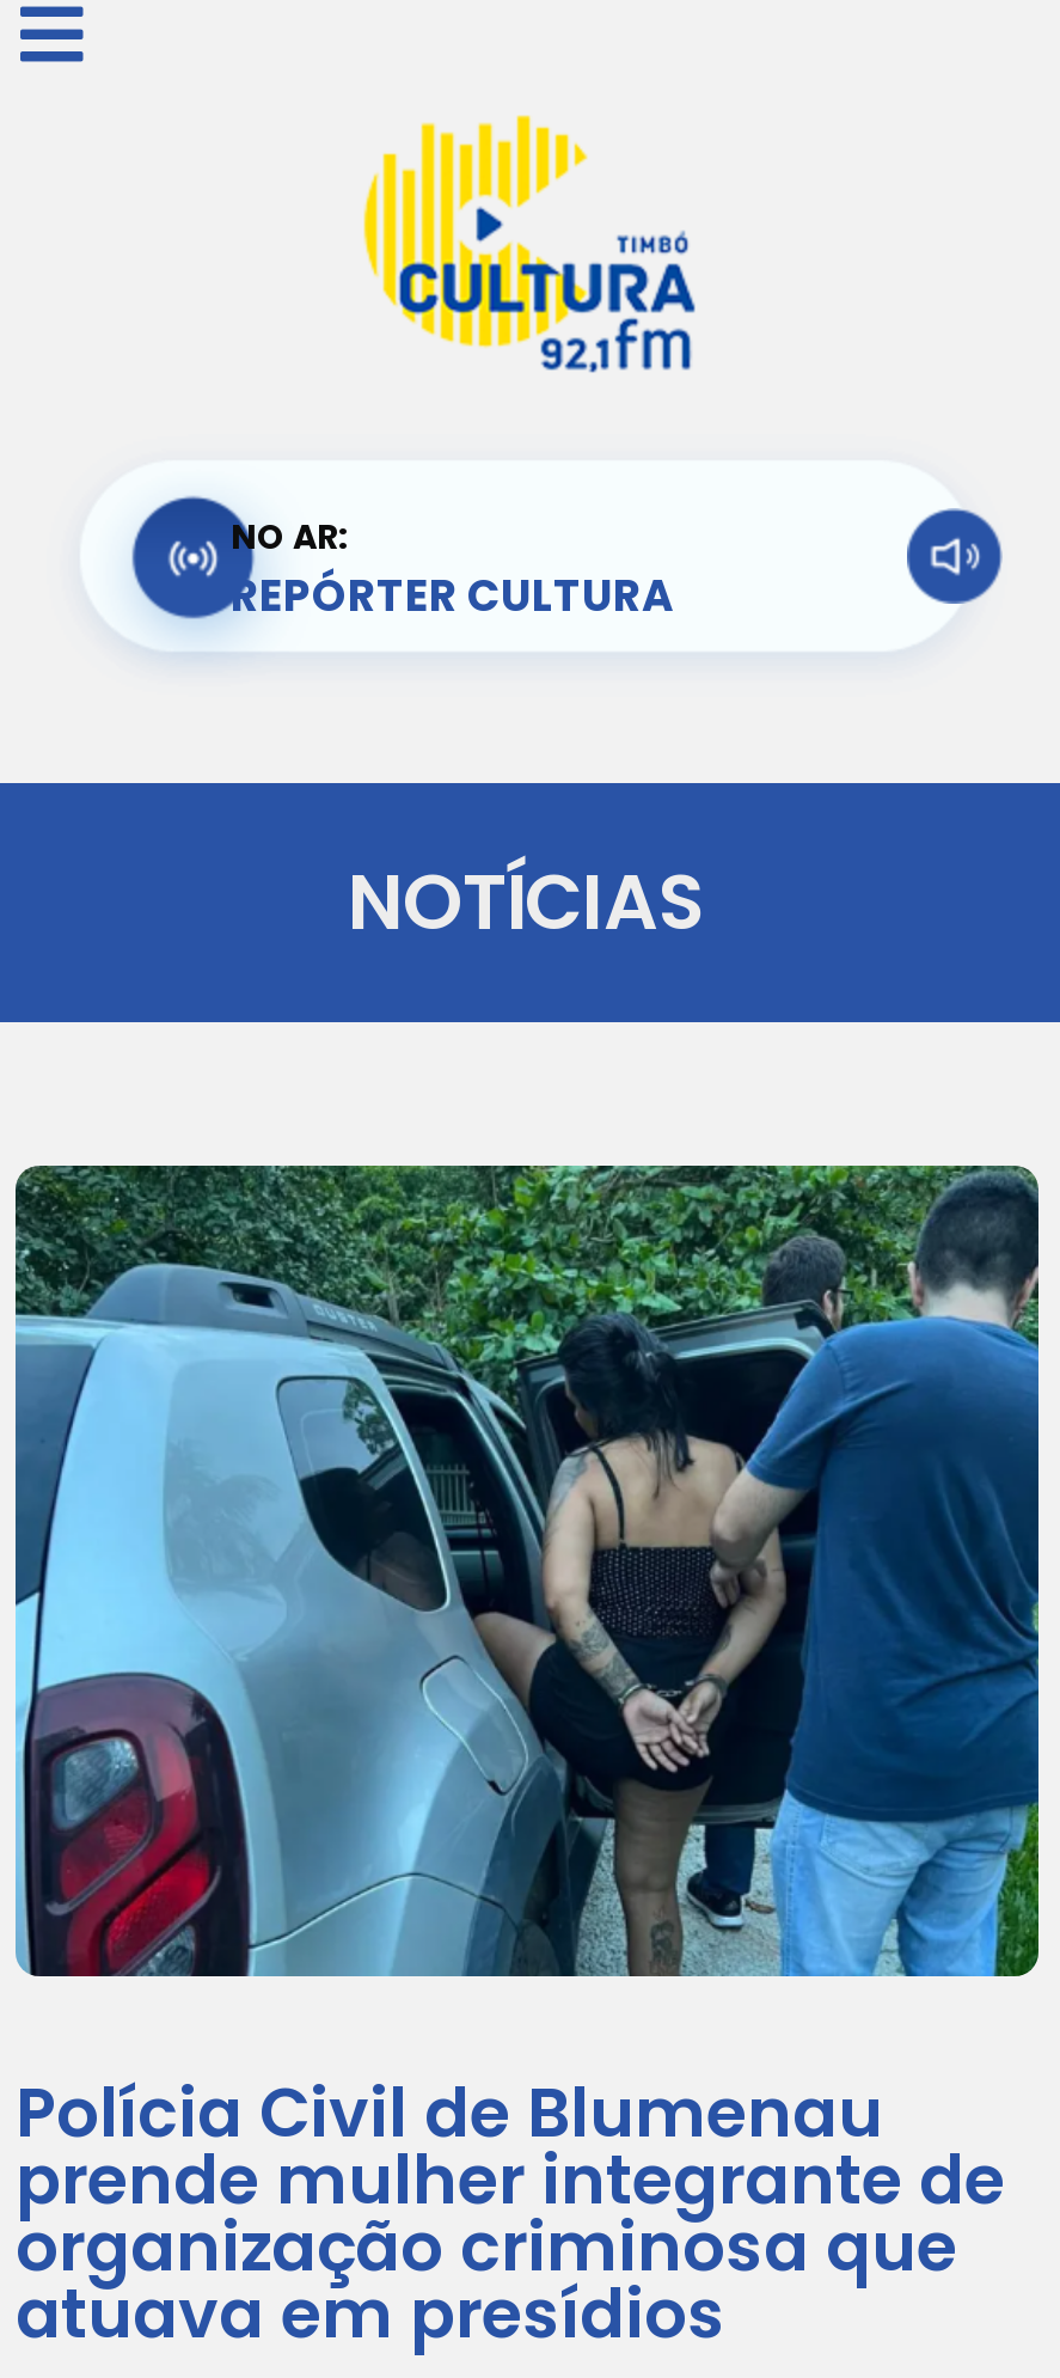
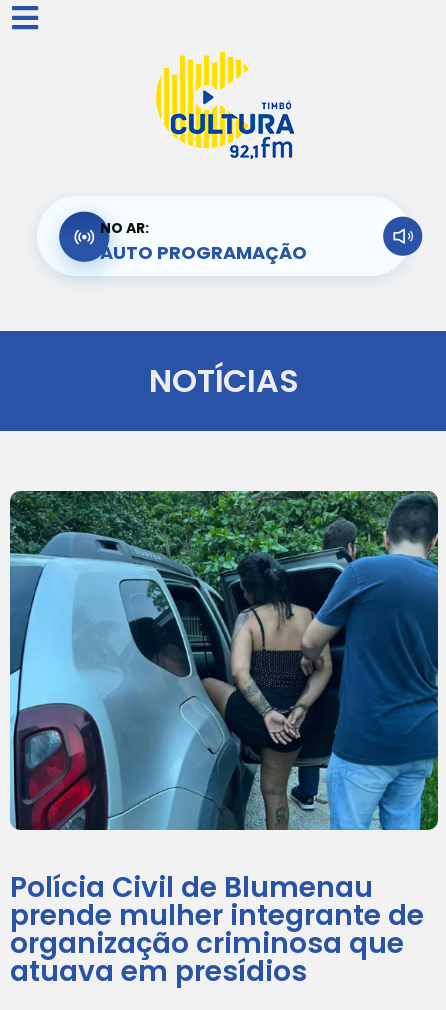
- REPÓRTER CULTURA
+ AUTO PROGRAMAÇÃO
